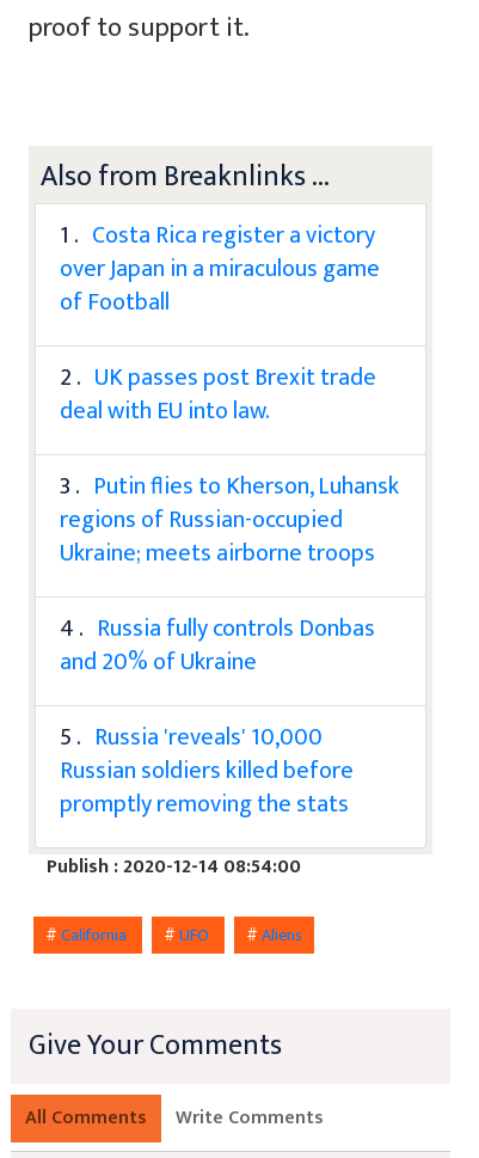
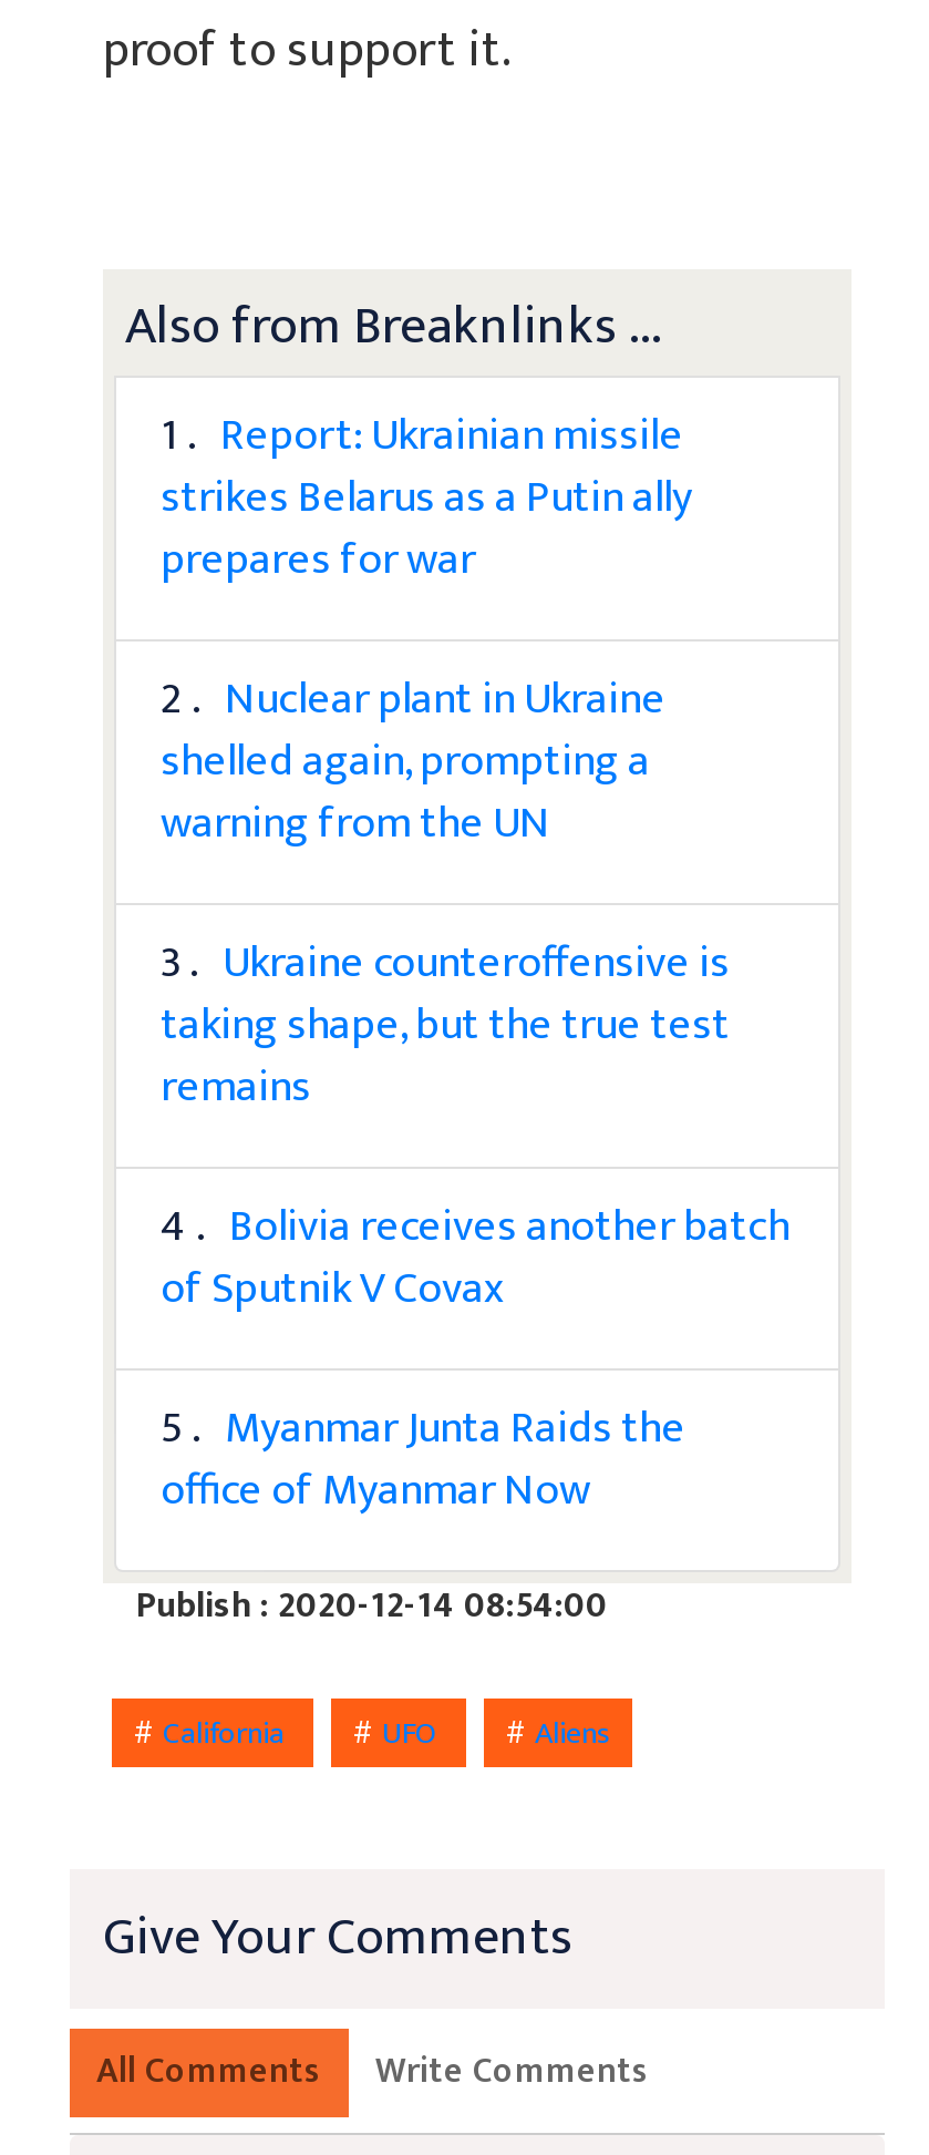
- 1 . Costa Rica register a victory
- over Japan in a miraculous game
- of Football
+ 1 . Report: Ukrainian missile
+ strikes Belarus as a Putin ally
+ prepares for war

- 2 . UK passes post Brexit trade
- deal with EU into law.
+ 2 . Nuclear plant in Ukraine
+ shelled again, prompting a
+ warning from the UN

- 3 . Putin flies to Kherson, Luhansk
- regions of Russian-occupied
- Ukraine; meets airborne troops
+ 3 . Ukraine counteroffensive is
+ taking shape, but the true test
+ remains

- 4 . Russia fully controls Donbas
- and 20% of Ukraine
+ 4 . Bolivia receives another batch
+ of Sputnik V Covax

- 5 . Russia 'reveals' 10,000
- Russian soldiers killed before
- promptly removing the stats
+ 5 . Myanmar Junta Raids the
+ office of Myanmar Now
